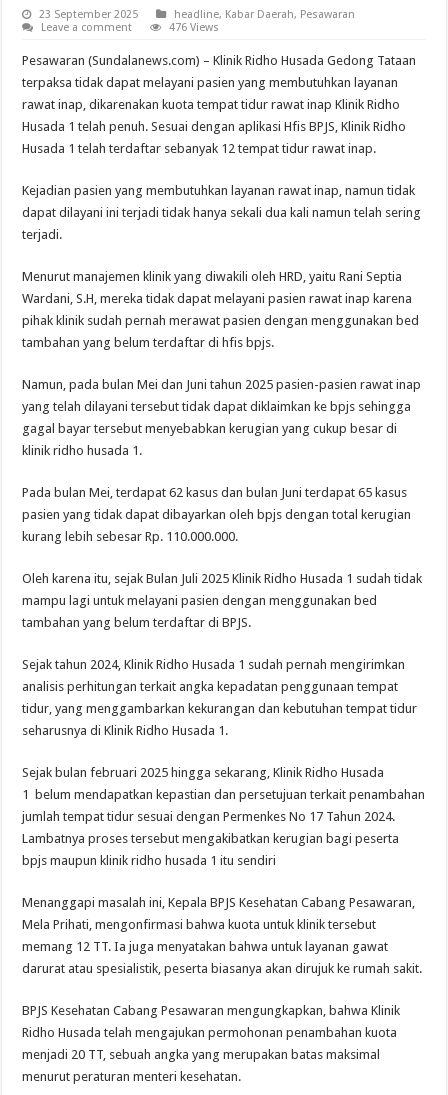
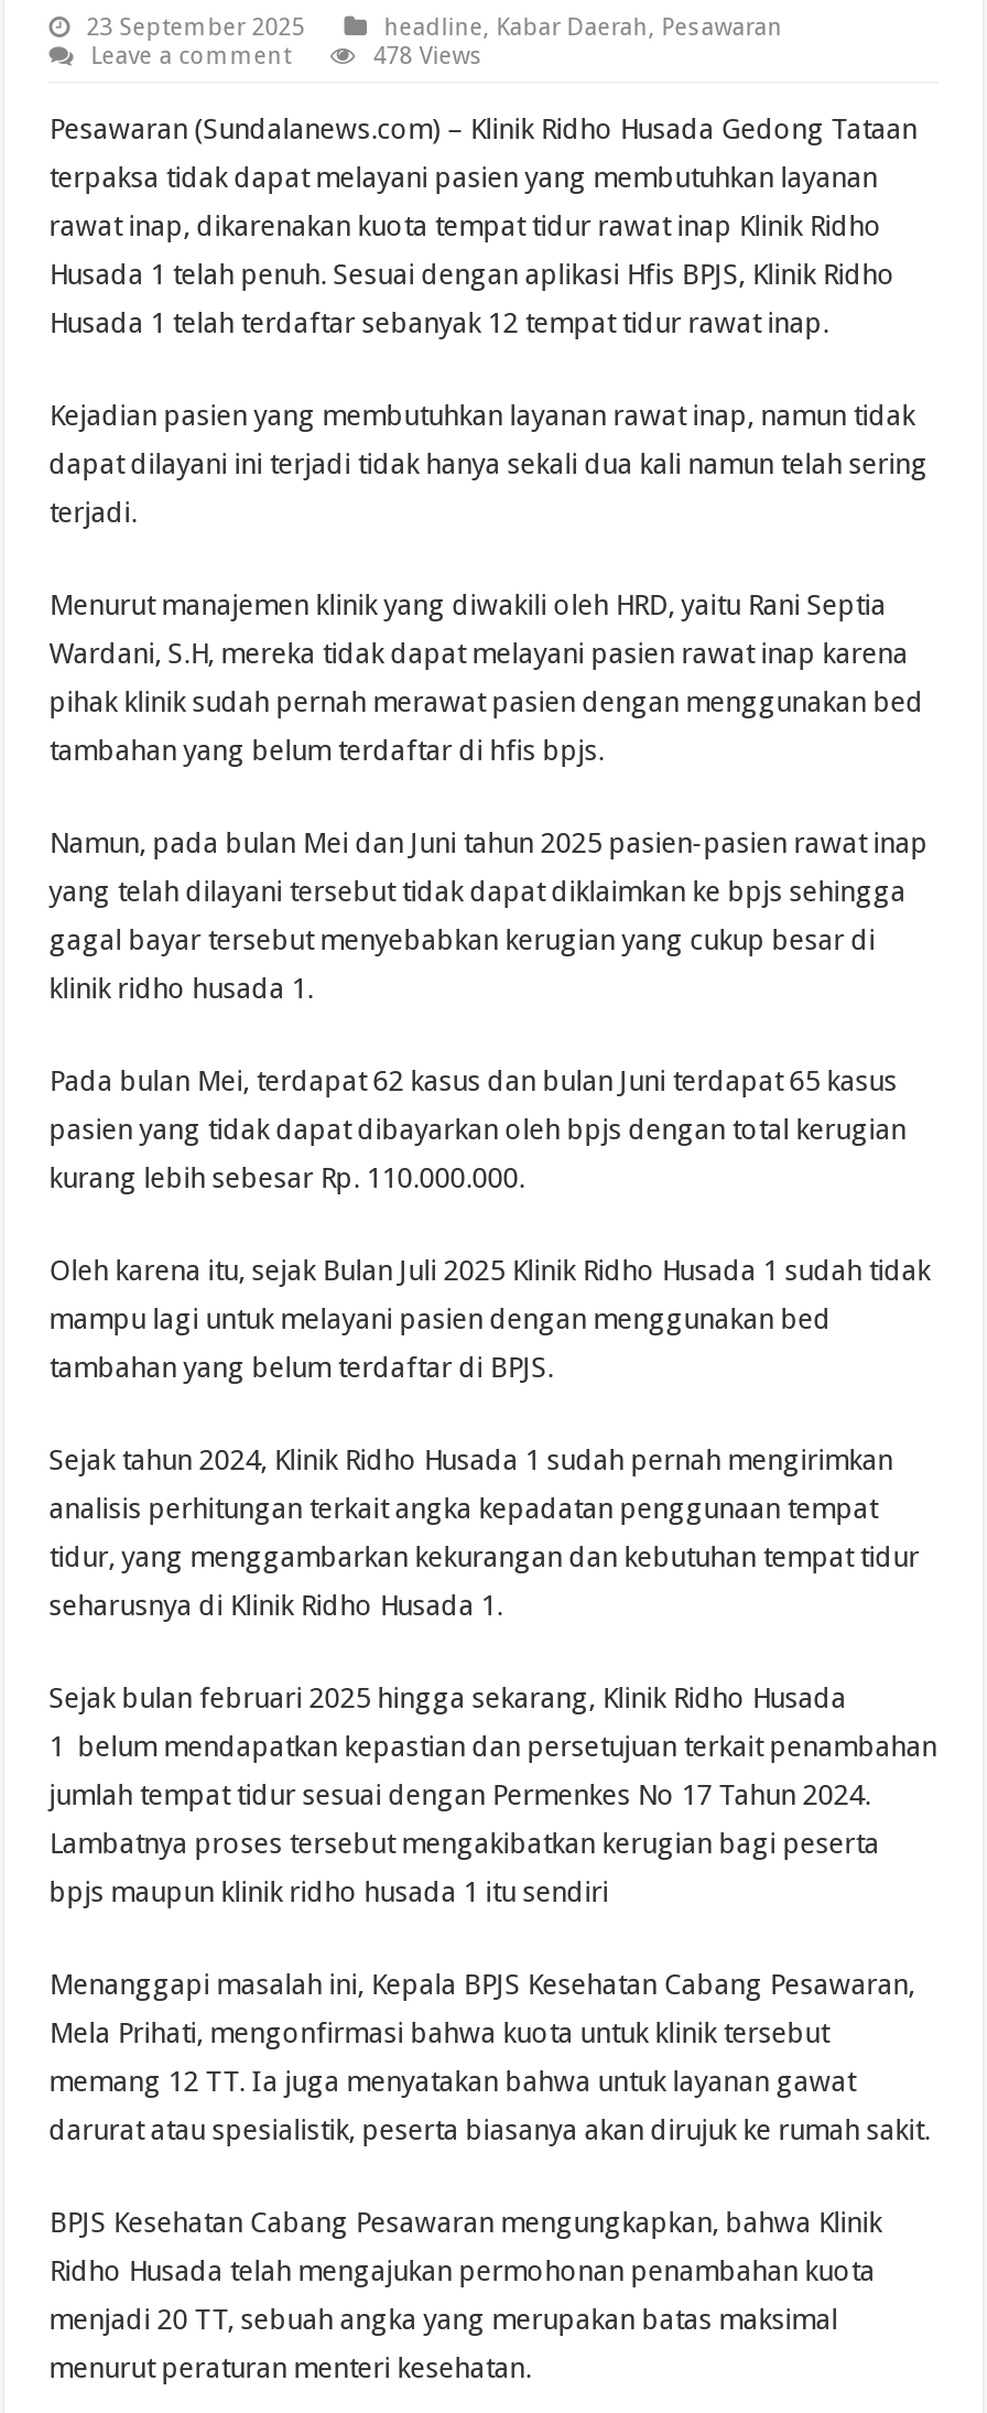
- 476 Views
+ 478 Views
